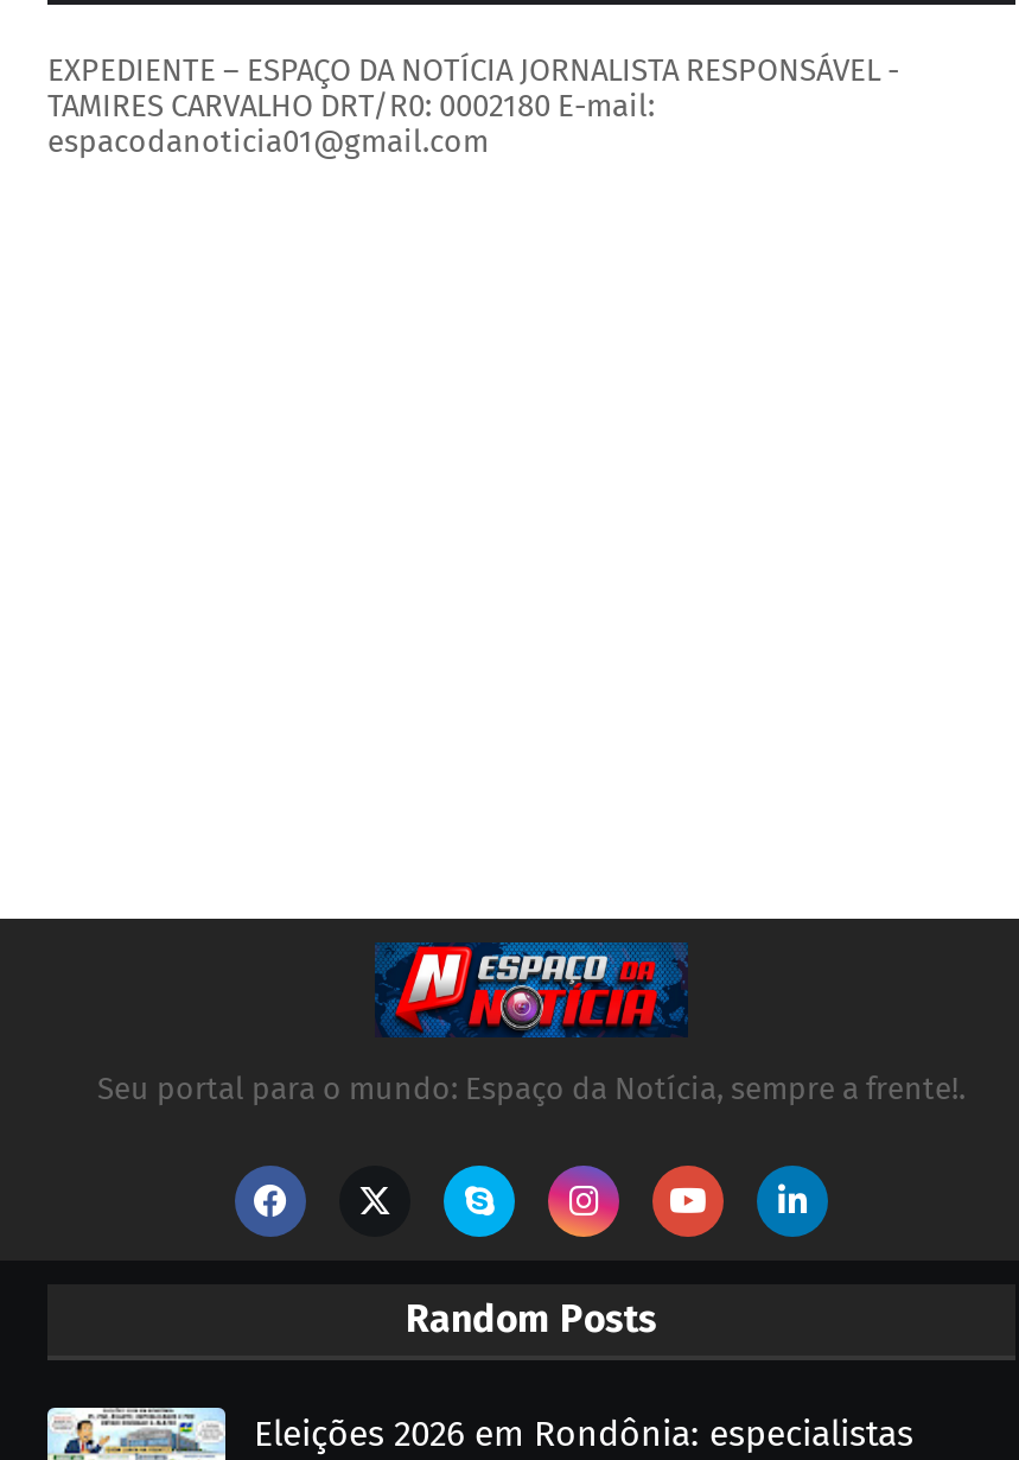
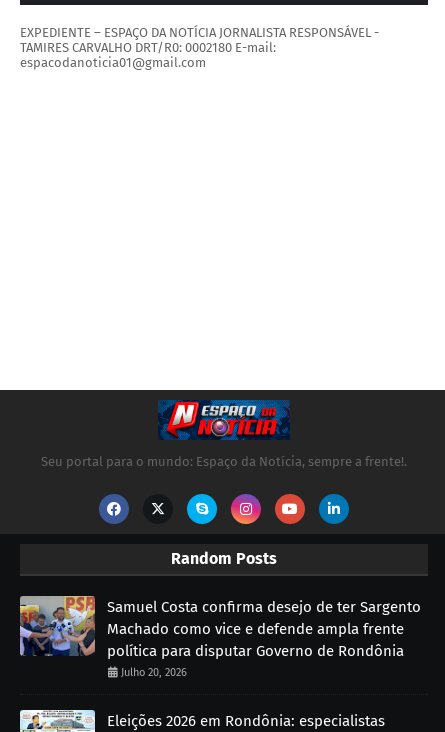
+ [image]
+ Samuel Costa confirma desejo de ter Sargento
+ Machado como vice e defende ampla frente
+ política para disputar Governo de Rondônia
+ Julho 20, 2026
